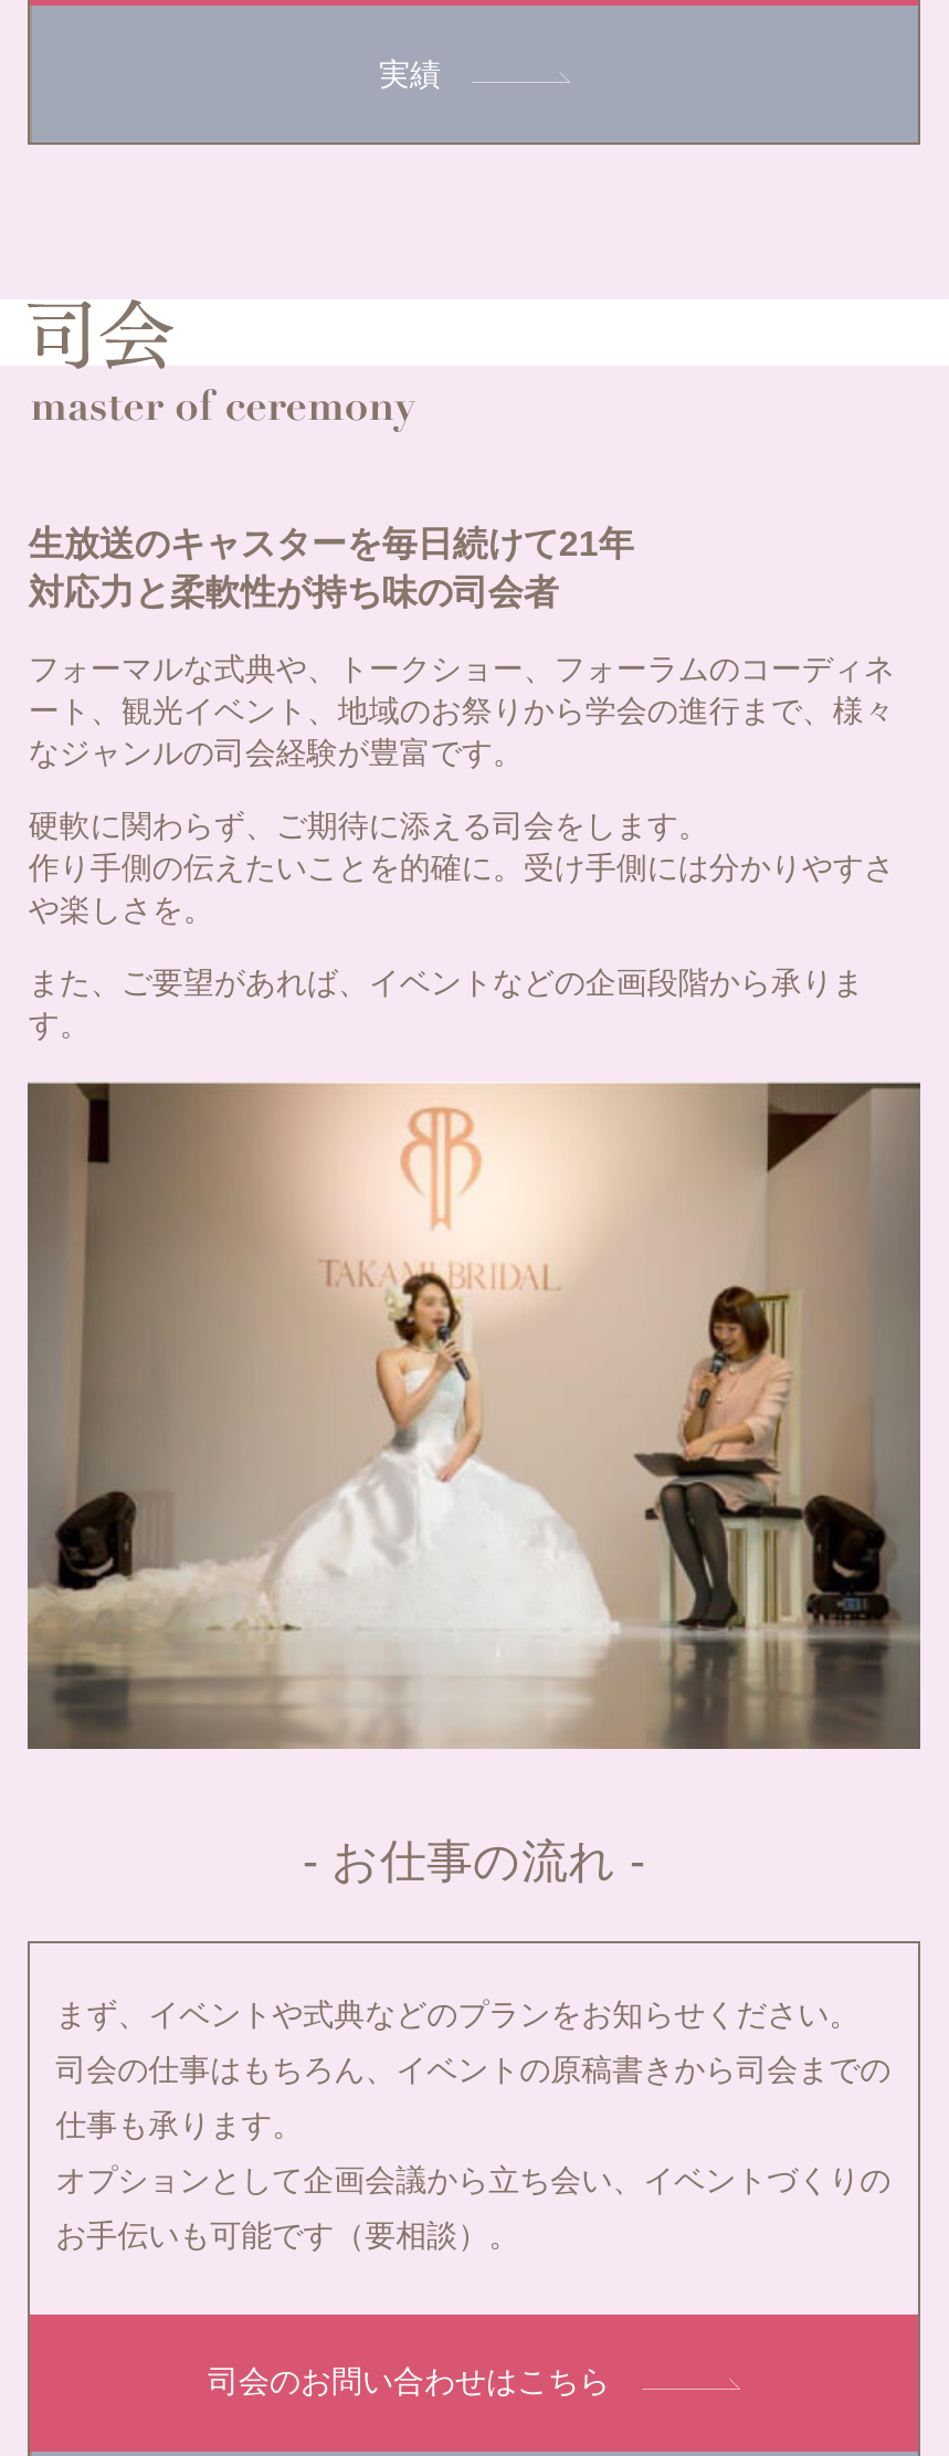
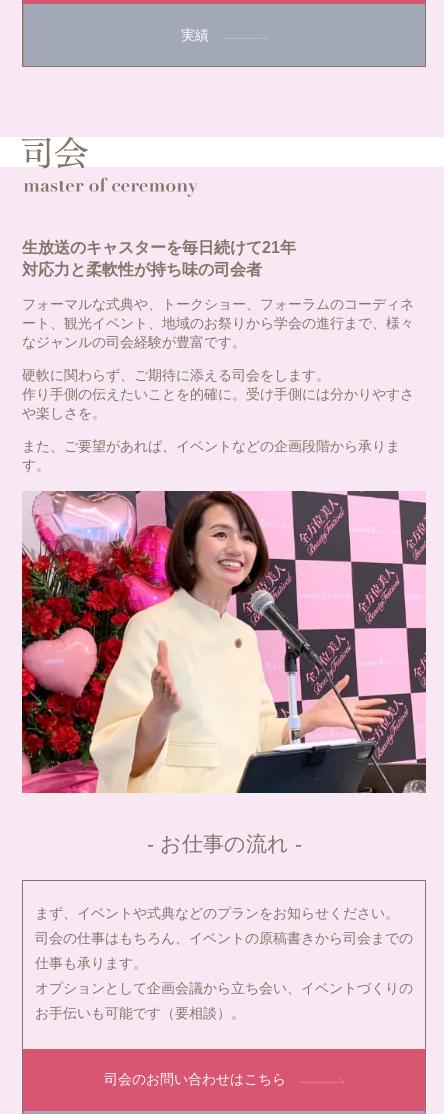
- [image]
+ [image]
